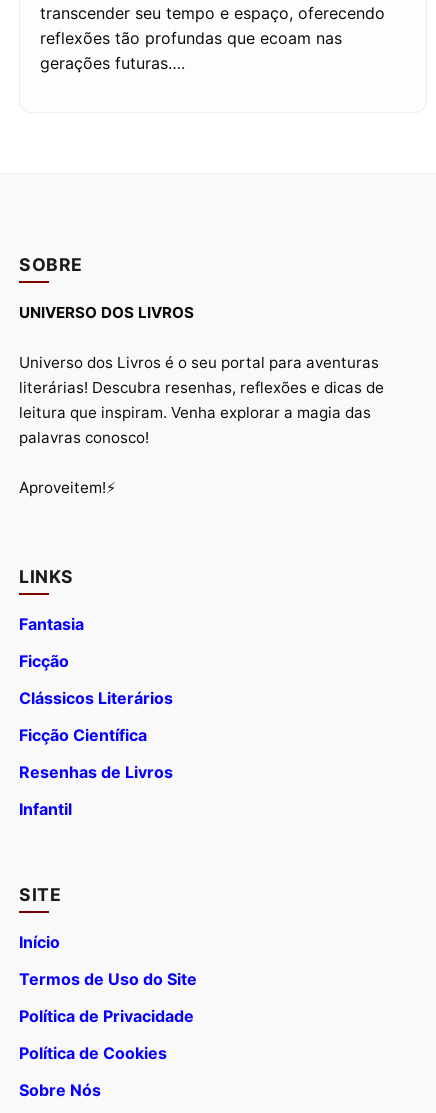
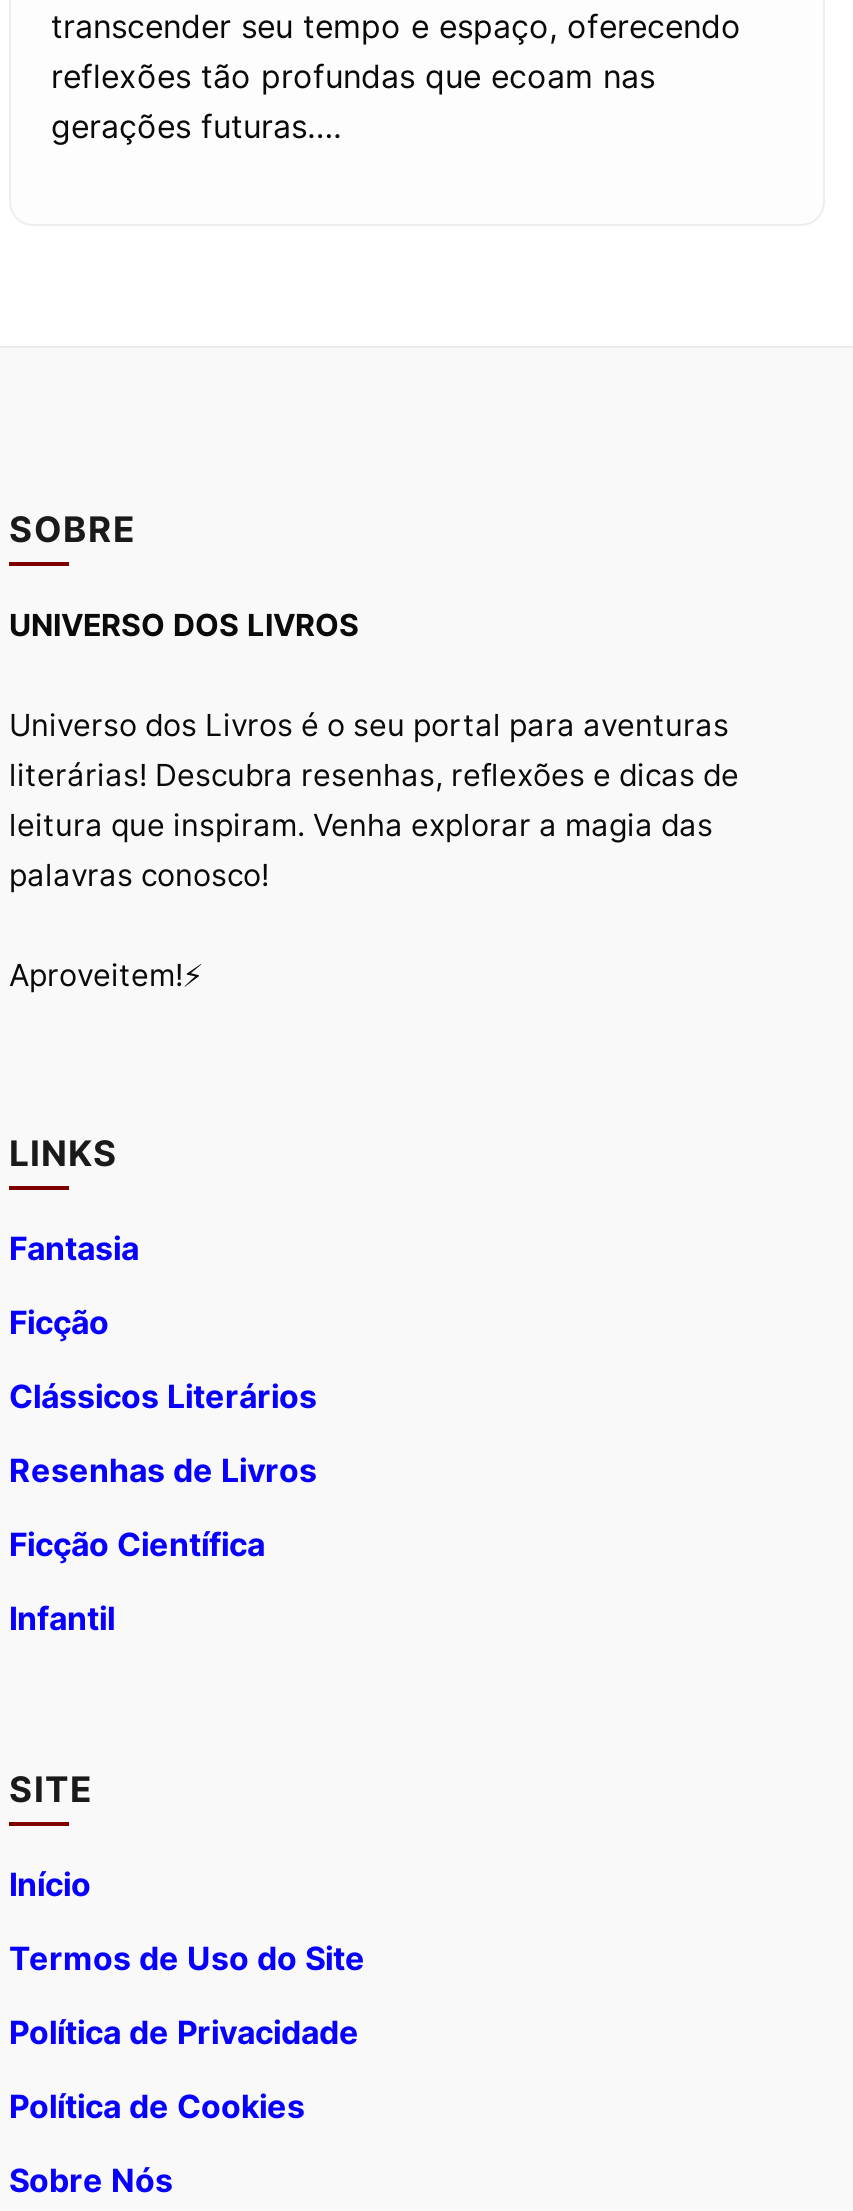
moved down: Ficção Científica

moved up: Resenhas de Livros
